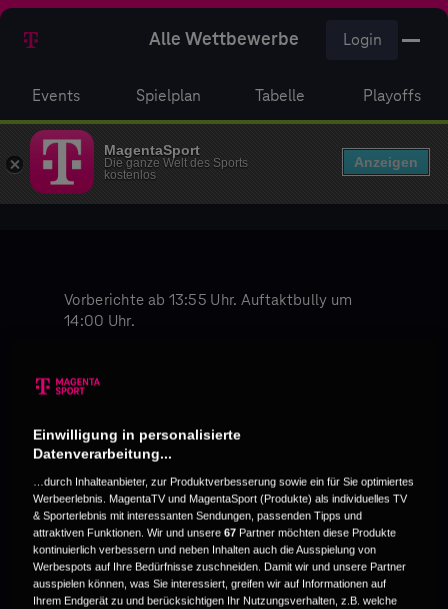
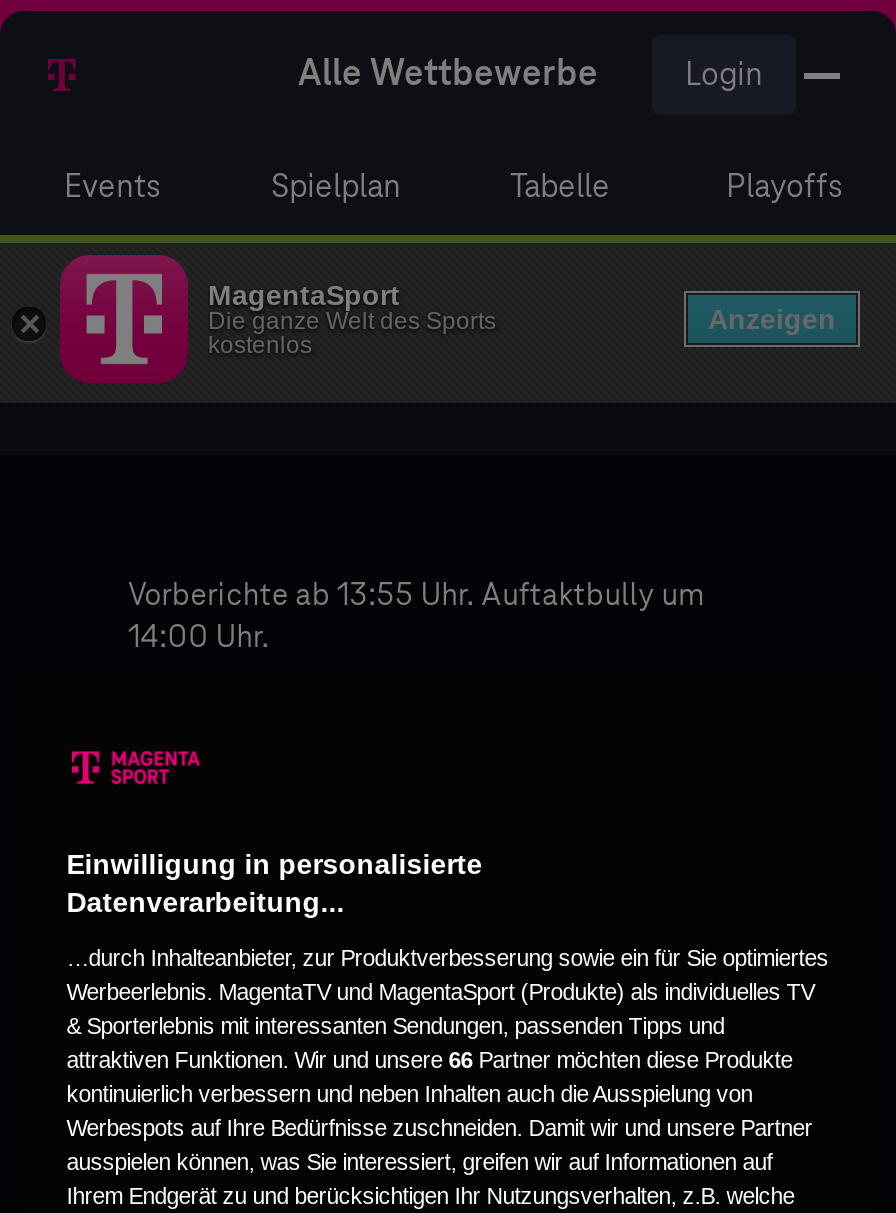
- attraktiven Funktionen. Wir und unsere 67 Partner möchten diese Produkte
+ attraktiven Funktionen. Wir und unsere 66 Partner möchten diese Produkte
